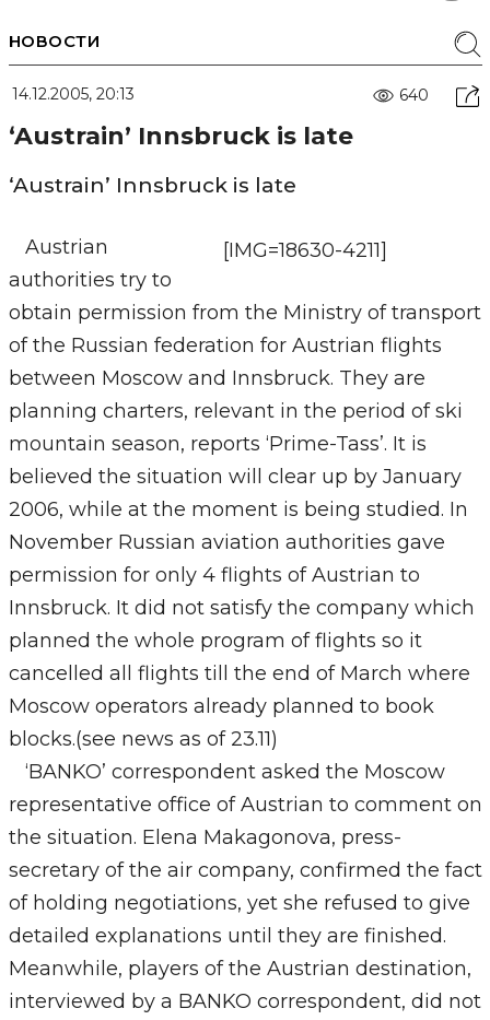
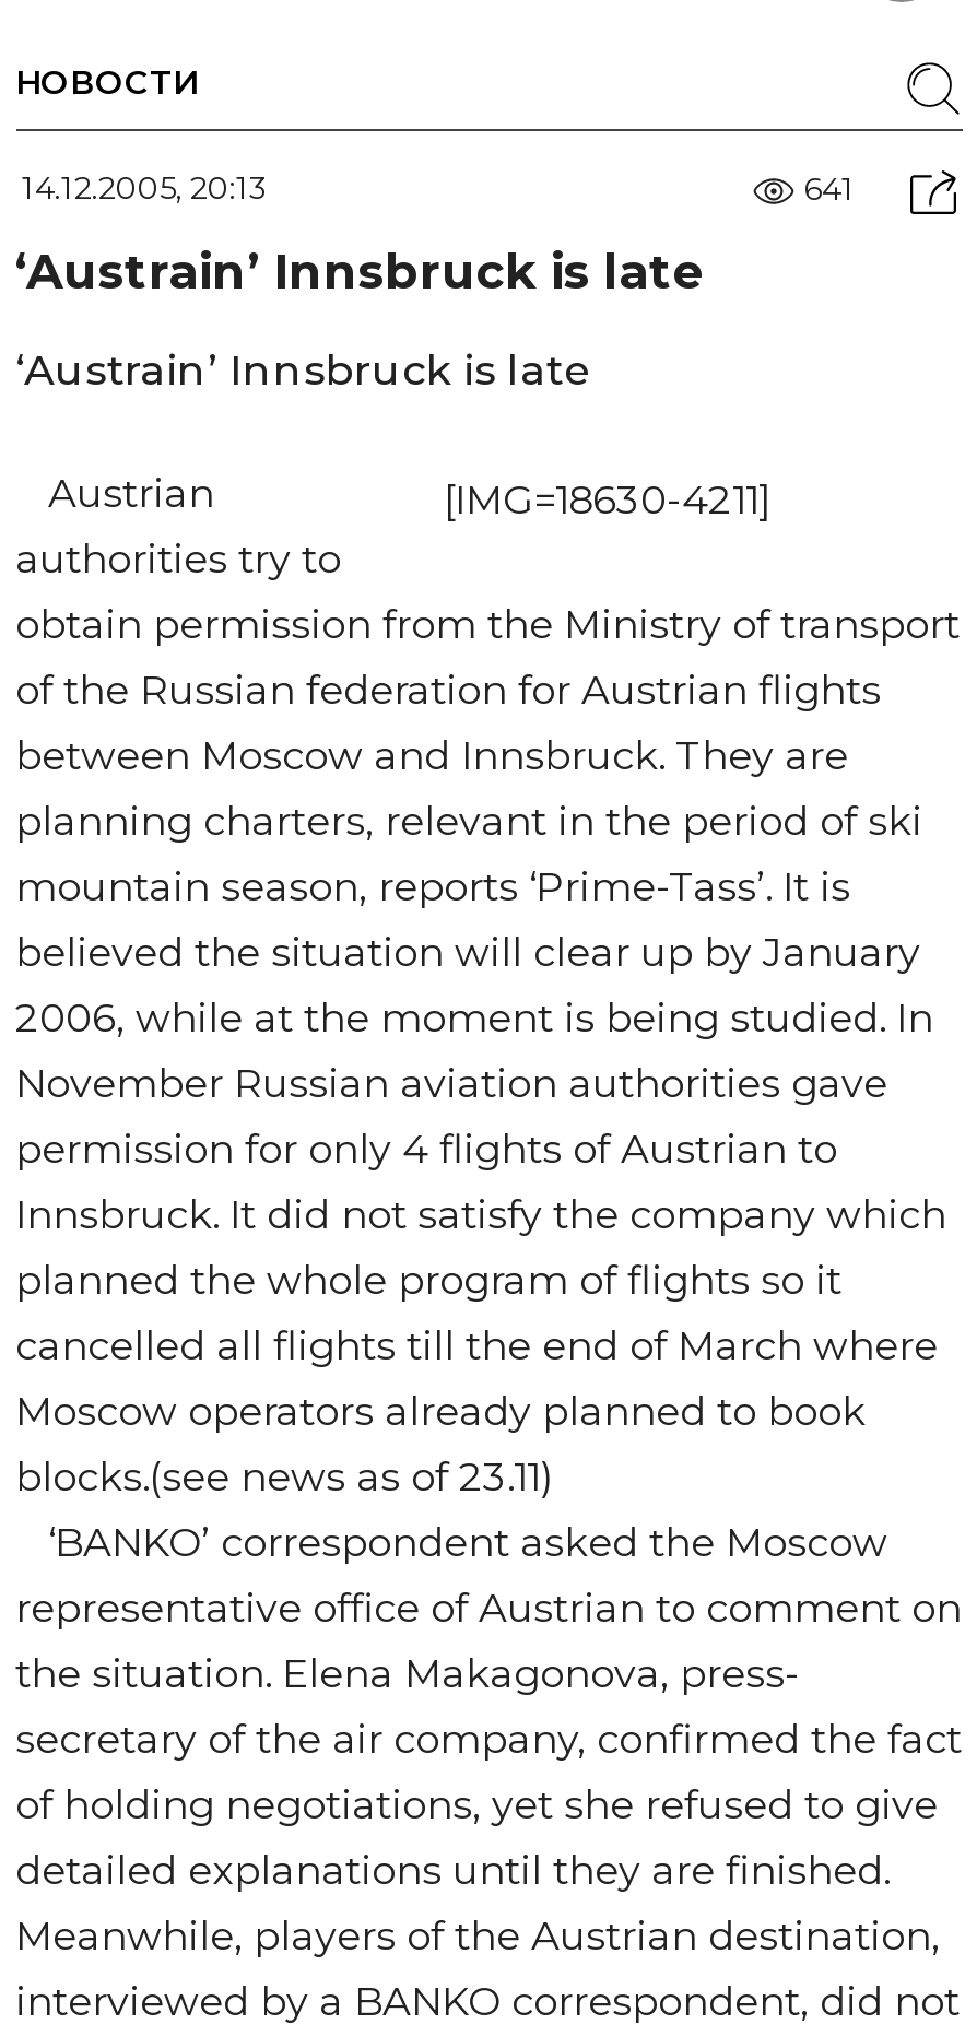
- 640
+ 641
